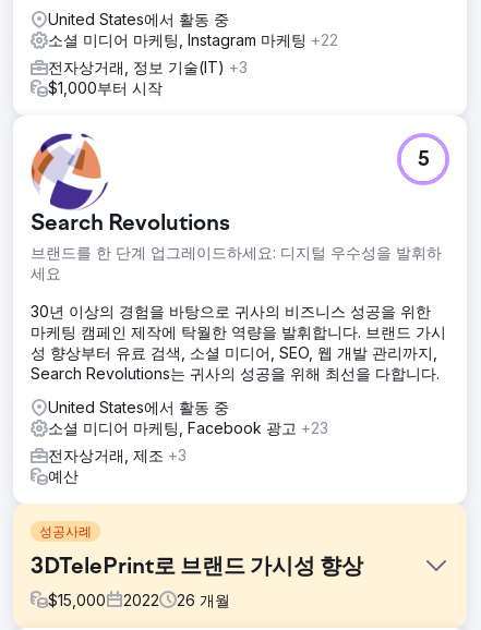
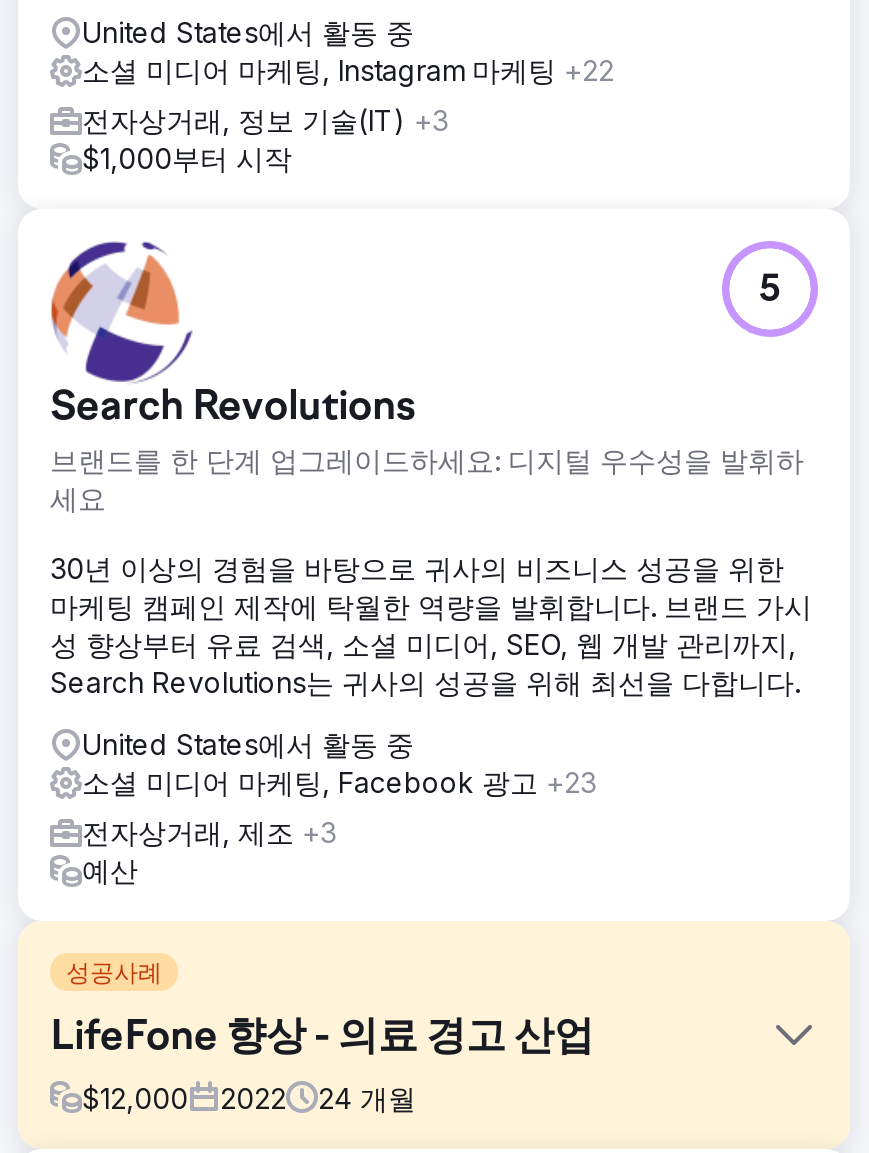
- 3DTelePrint로 브랜드 가시성 향상
+ LifeFone 향상 - 의료 경고 산업

- $15,000
+ $12,000

- 26 개월
+ 24 개월
